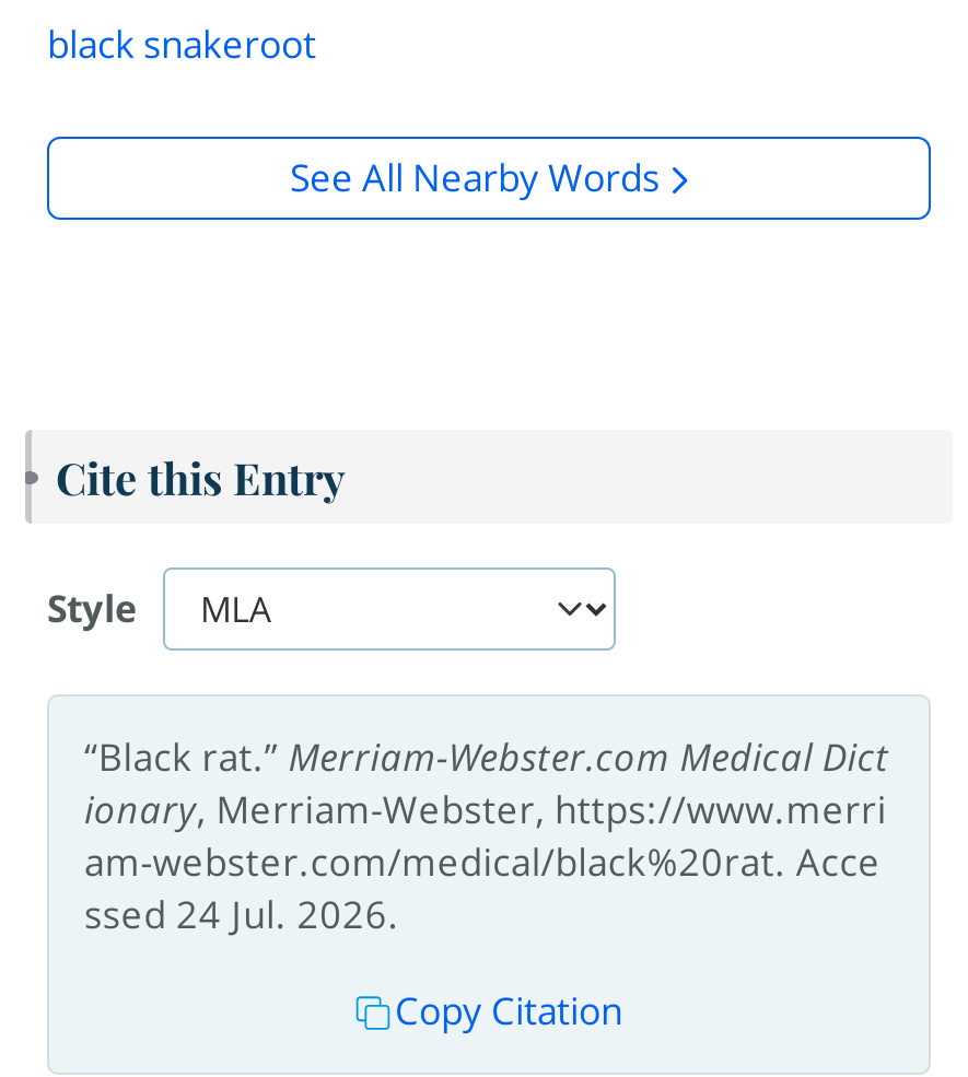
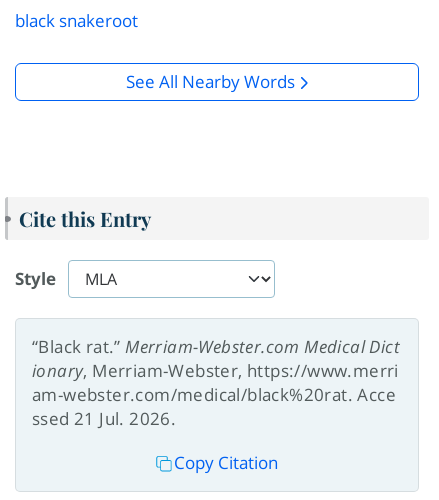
- ssed 24 Jul. 2026.
+ ssed 21 Jul. 2026.
